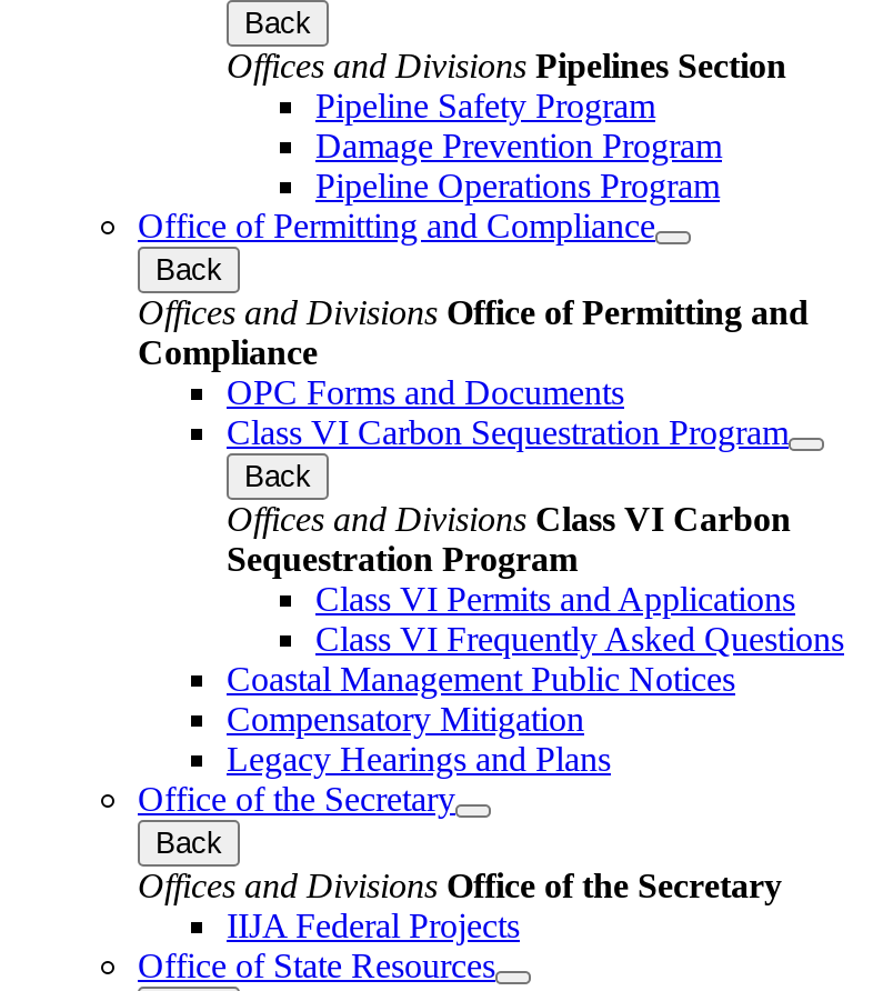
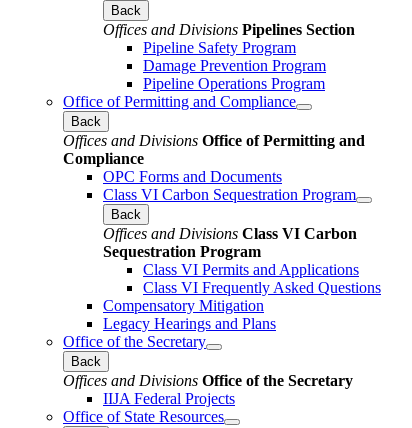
- Coastal Management Public Notices
